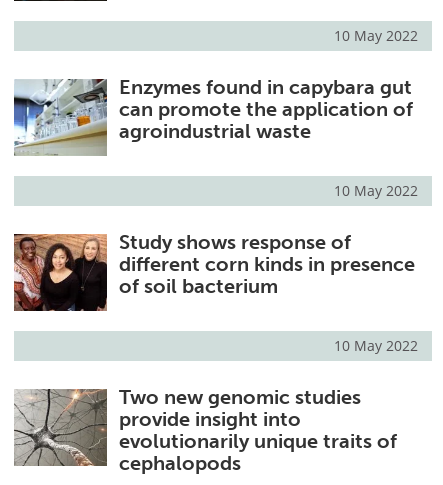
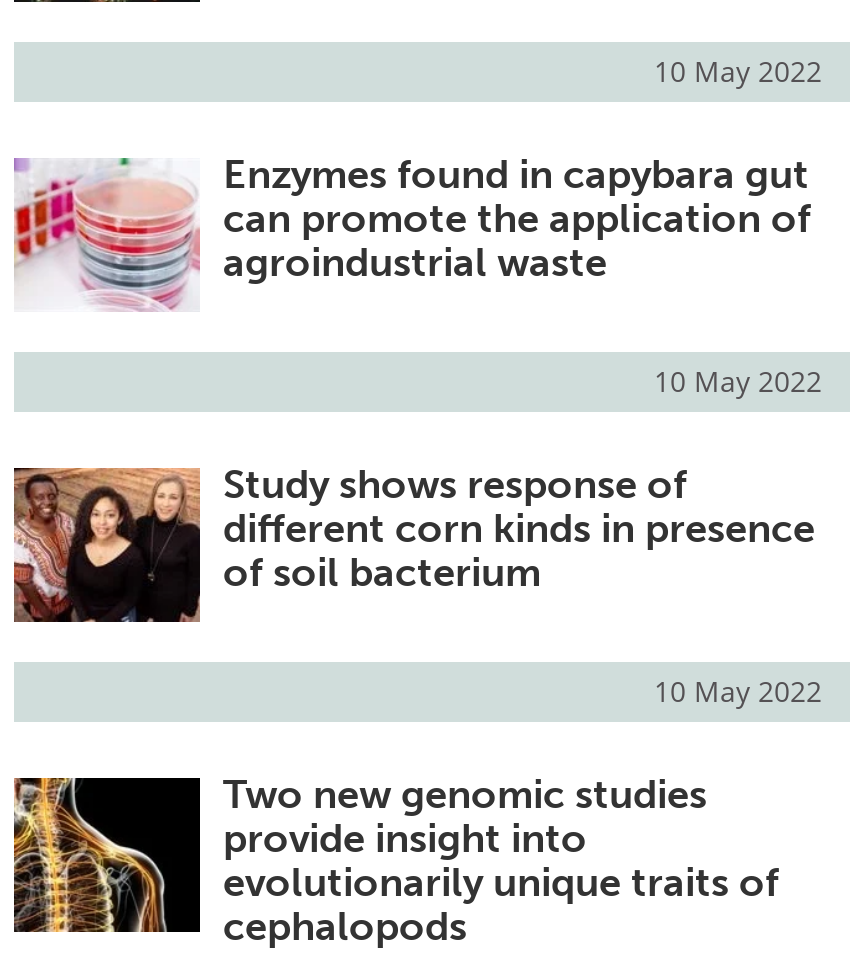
- [image]
+ [image]

- [image]
+ [image]
